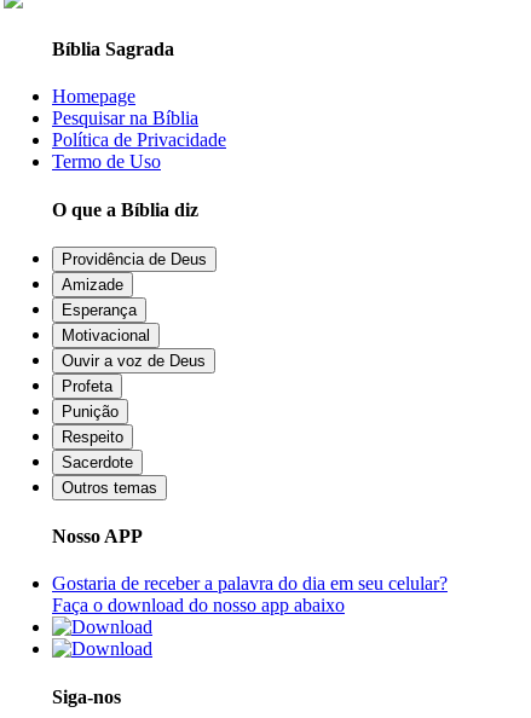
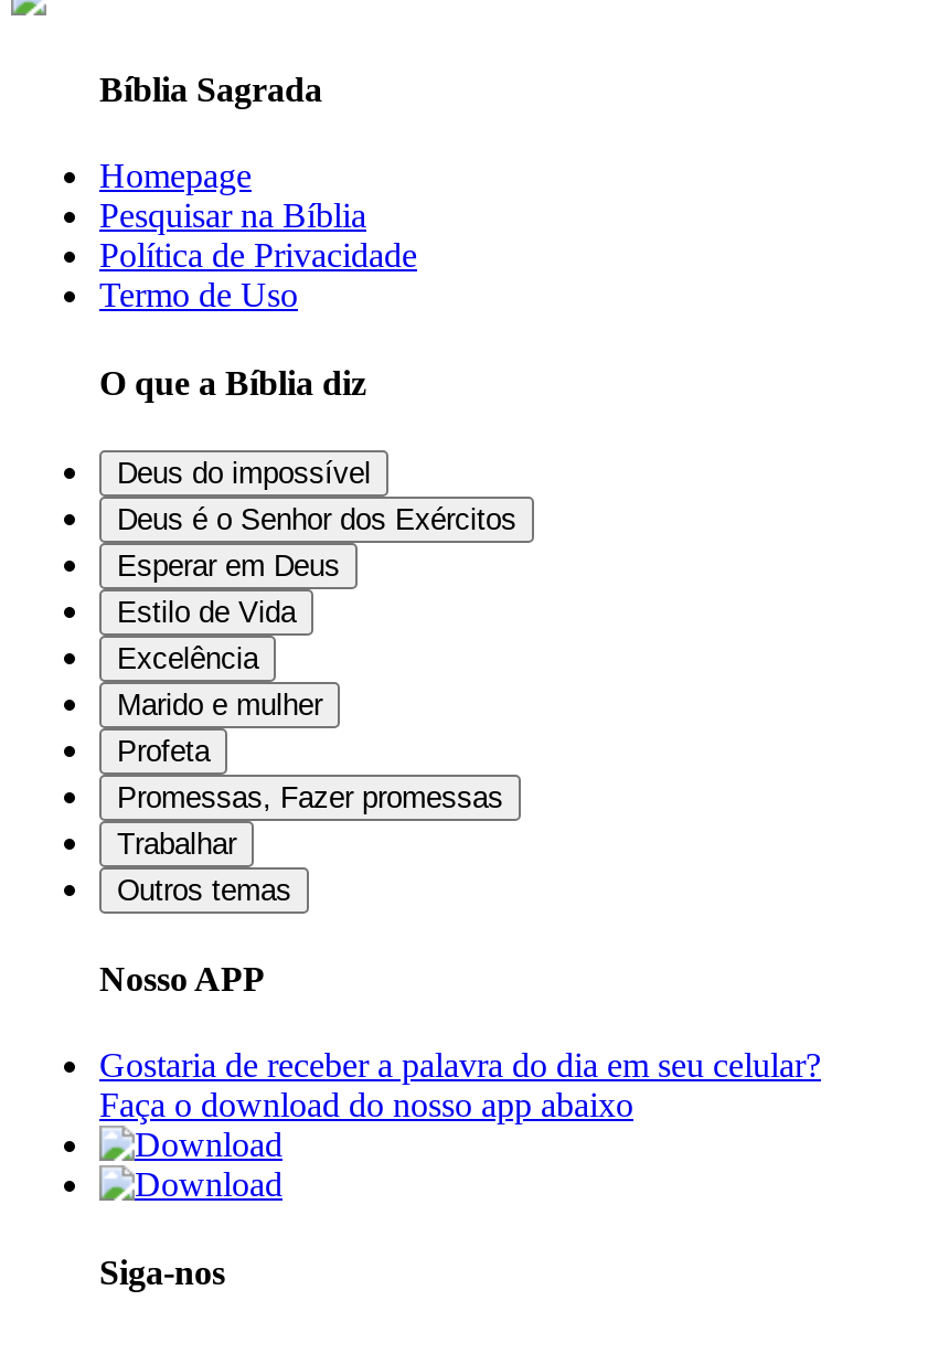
- Providência de Deus
- Amizade
- Esperança
- Motivacional
- Ouvir a voz de Deus
+ Deus do impossível
+ Deus é o Senhor dos Exércitos
+ Esperar em Deus
+ Estilo de Vida
+ Excelência
+ Marido e mulher

moved down: Profeta

- Punição
- Respeito
- Sacerdote
+ Promessas, Fazer promessas
+ Trabalhar
